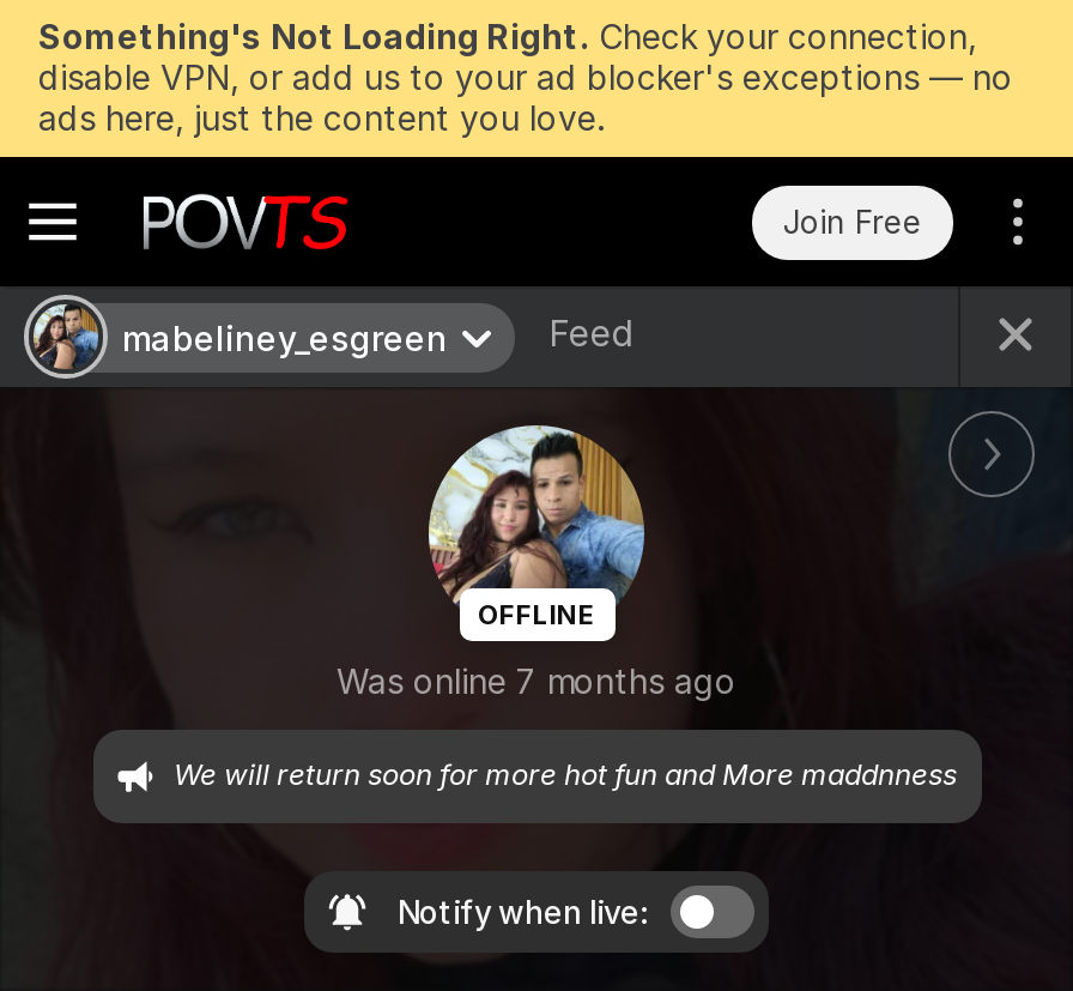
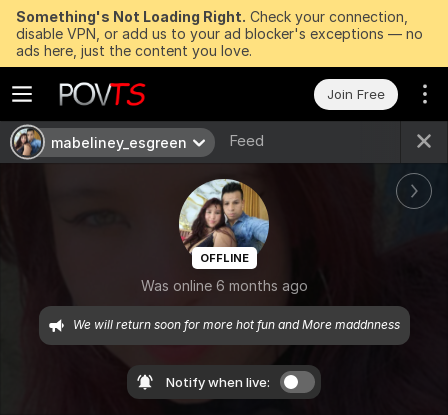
- Was online 7 months ago
+ Was online 6 months ago
